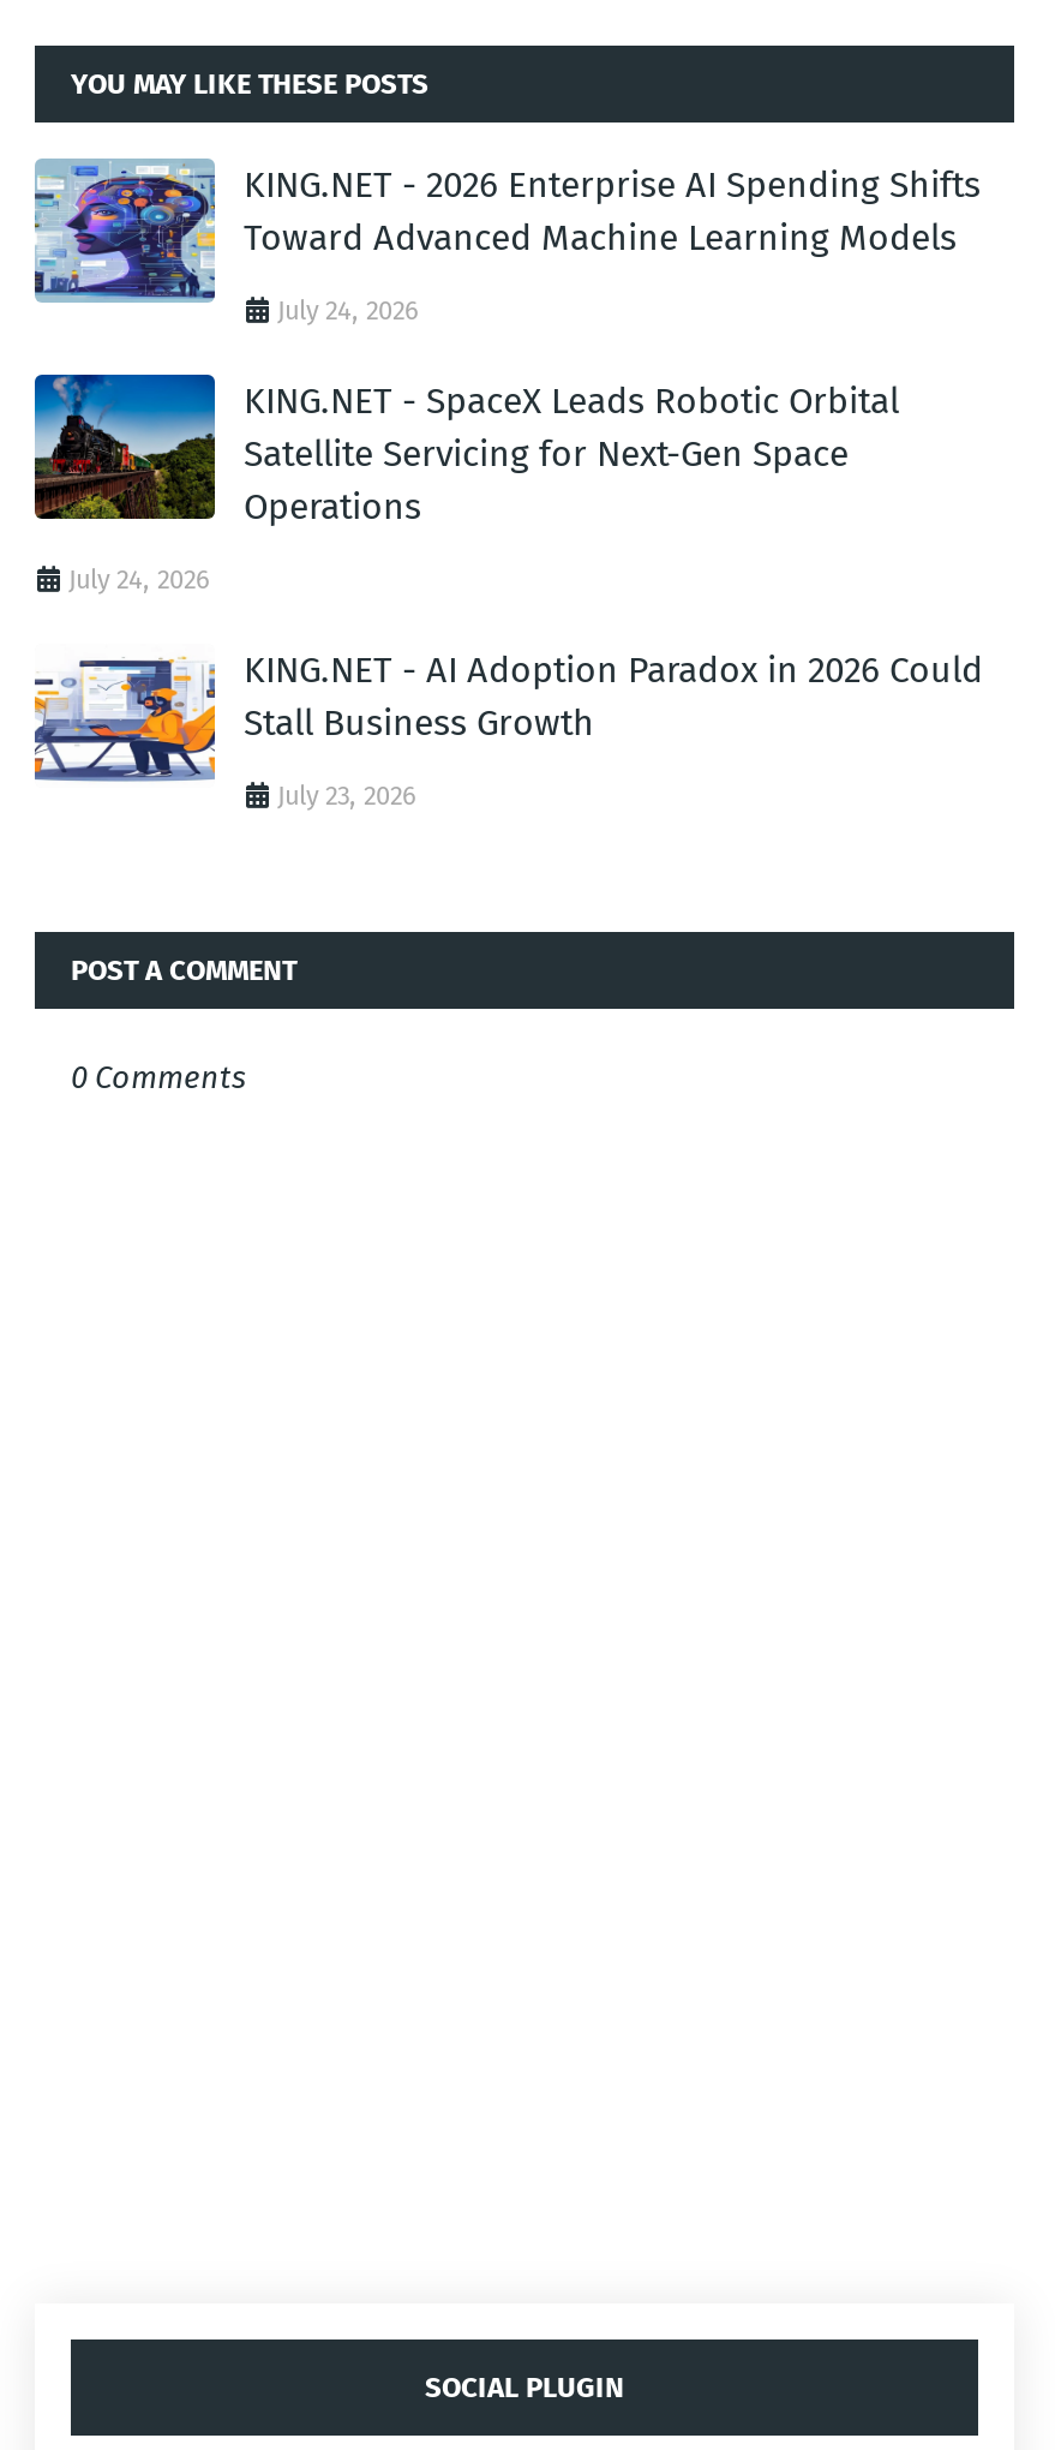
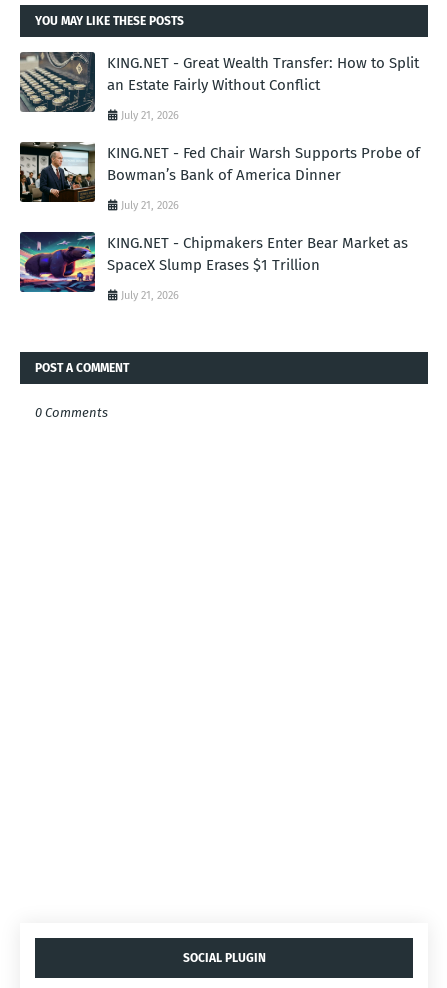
- [image]
- KING.NET - 2026 Enterprise AI Spending Shifts
- Toward Advanced Machine Learning Models
+ [image]
+ KING.NET - Great Wealth Transfer: How to Split
+ an Estate Fairly Without Conflict

- July 24, 2026
+ July 21, 2026

- [image]
- KING.NET - SpaceX Leads Robotic Orbital
- Satellite Servicing for Next-Gen Space
- Operations
+ [image]
+ KING.NET - Fed Chair Warsh Supports Probe of
+ Bowman’s Bank of America Dinner

- July 24, 2026
+ July 21, 2026

- [image]
- KING.NET - AI Adoption Paradox in 2026 Could
- Stall Business Growth
+ [image]
+ KING.NET - Chipmakers Enter Bear Market as
+ SpaceX Slump Erases $1 Trillion

- July 23, 2026
+ July 21, 2026
